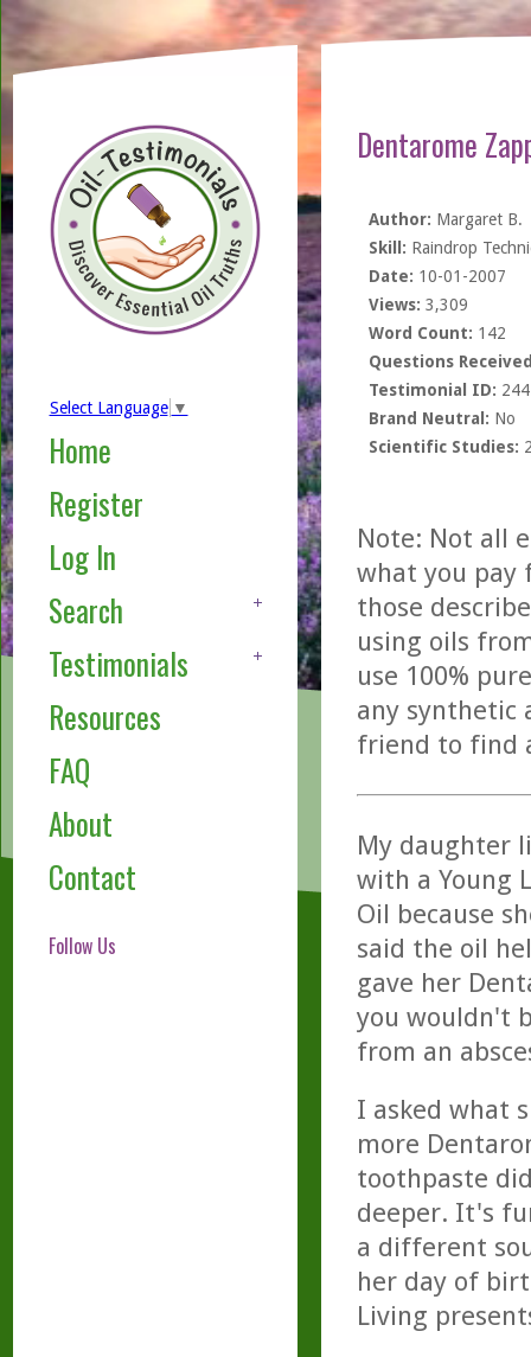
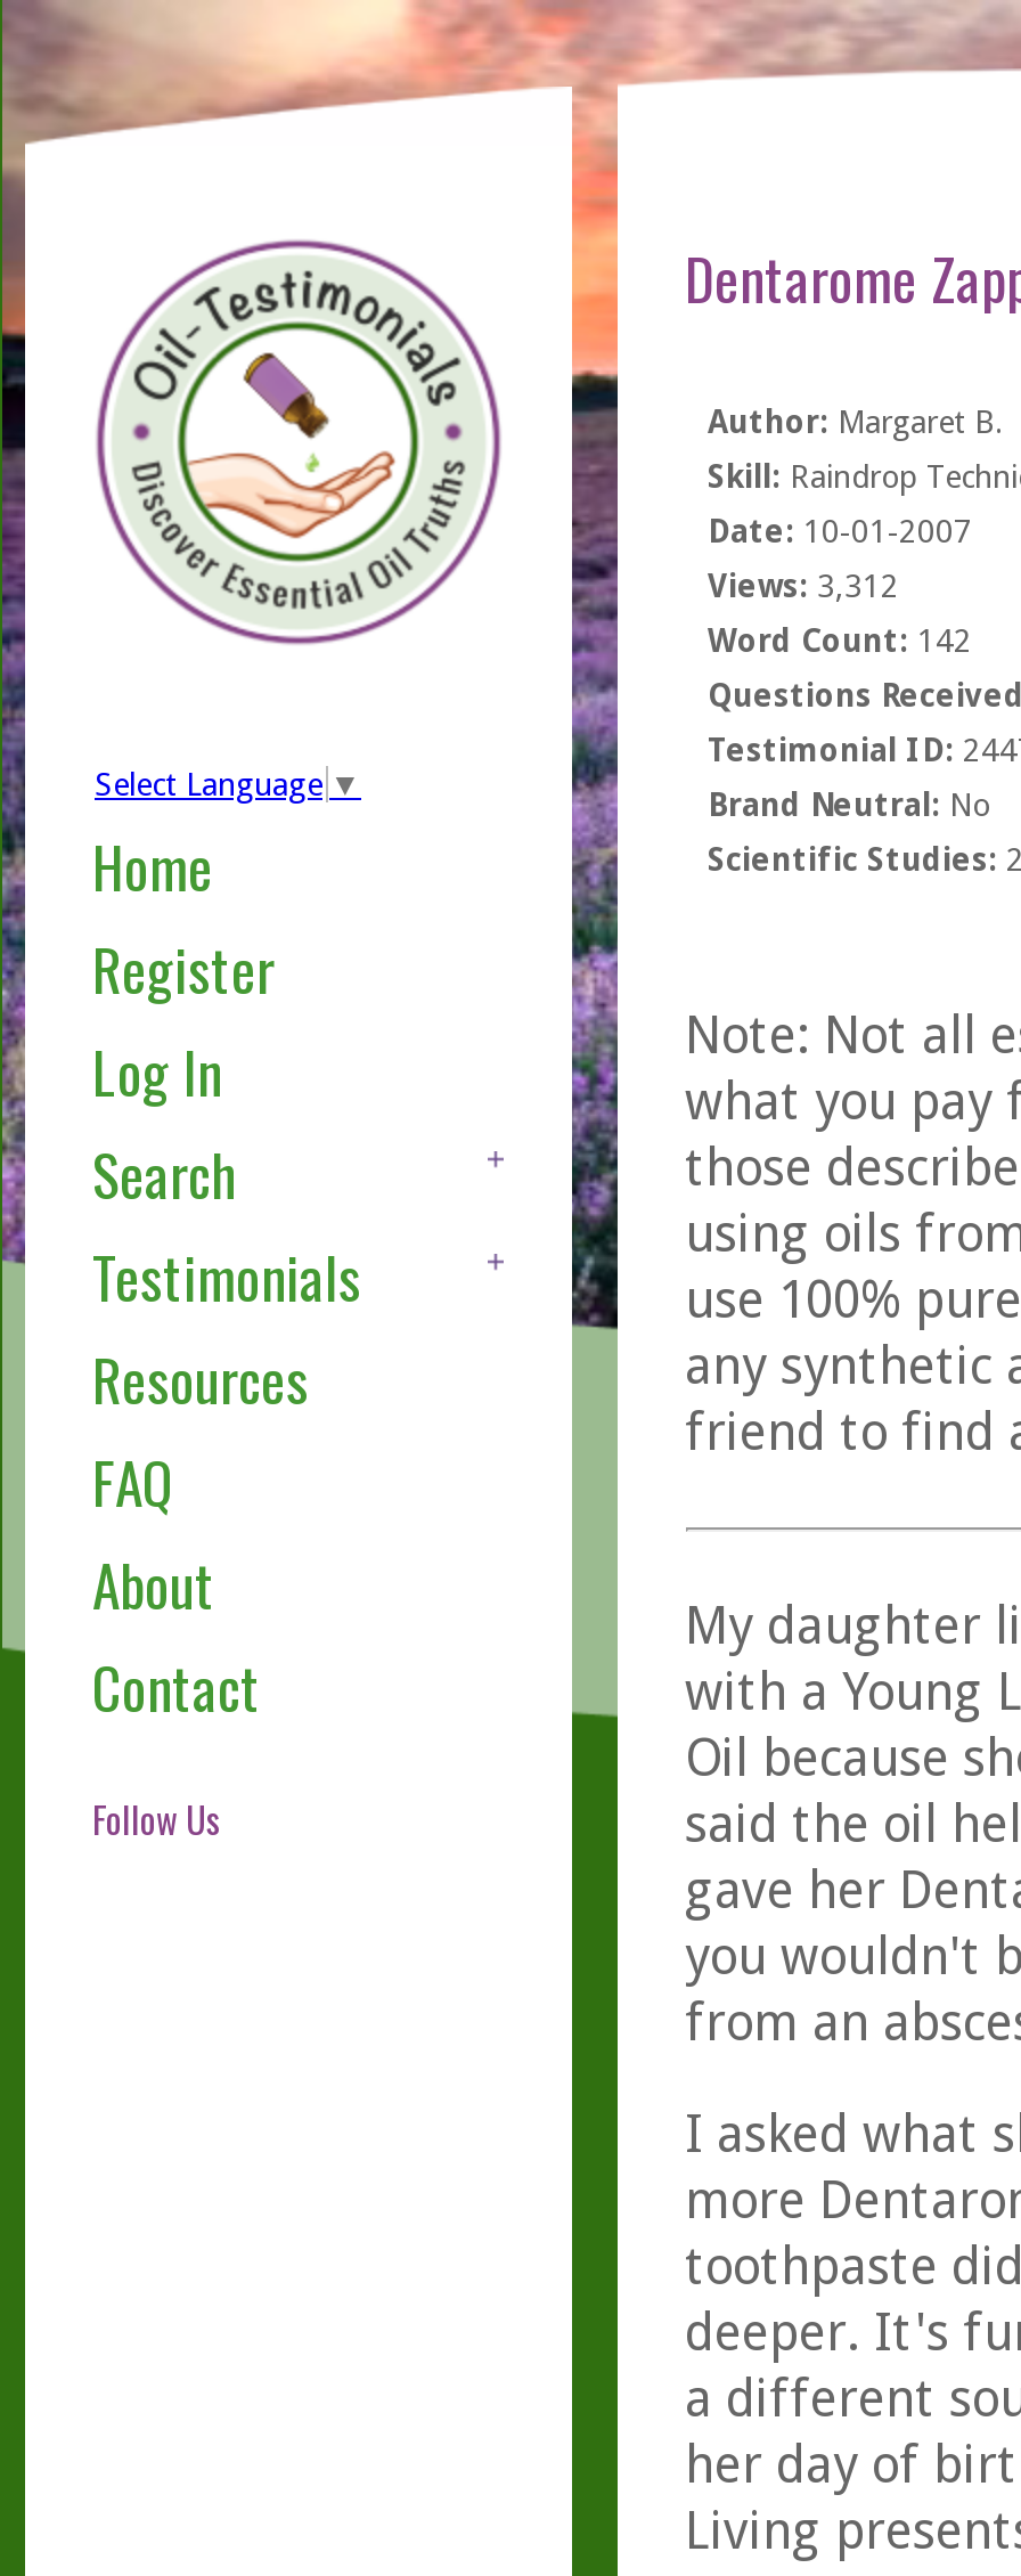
- Views: 3,309
+ Views: 3,312
